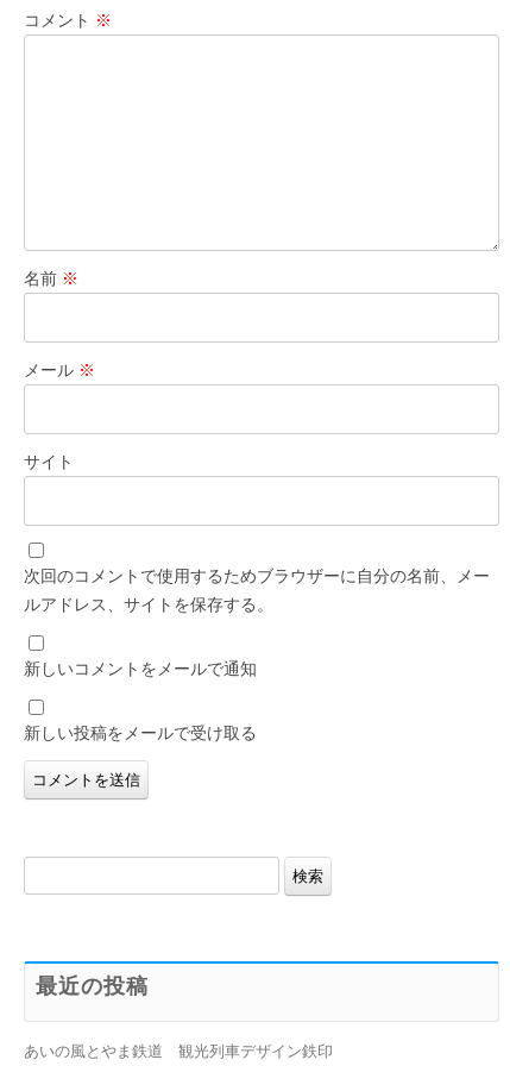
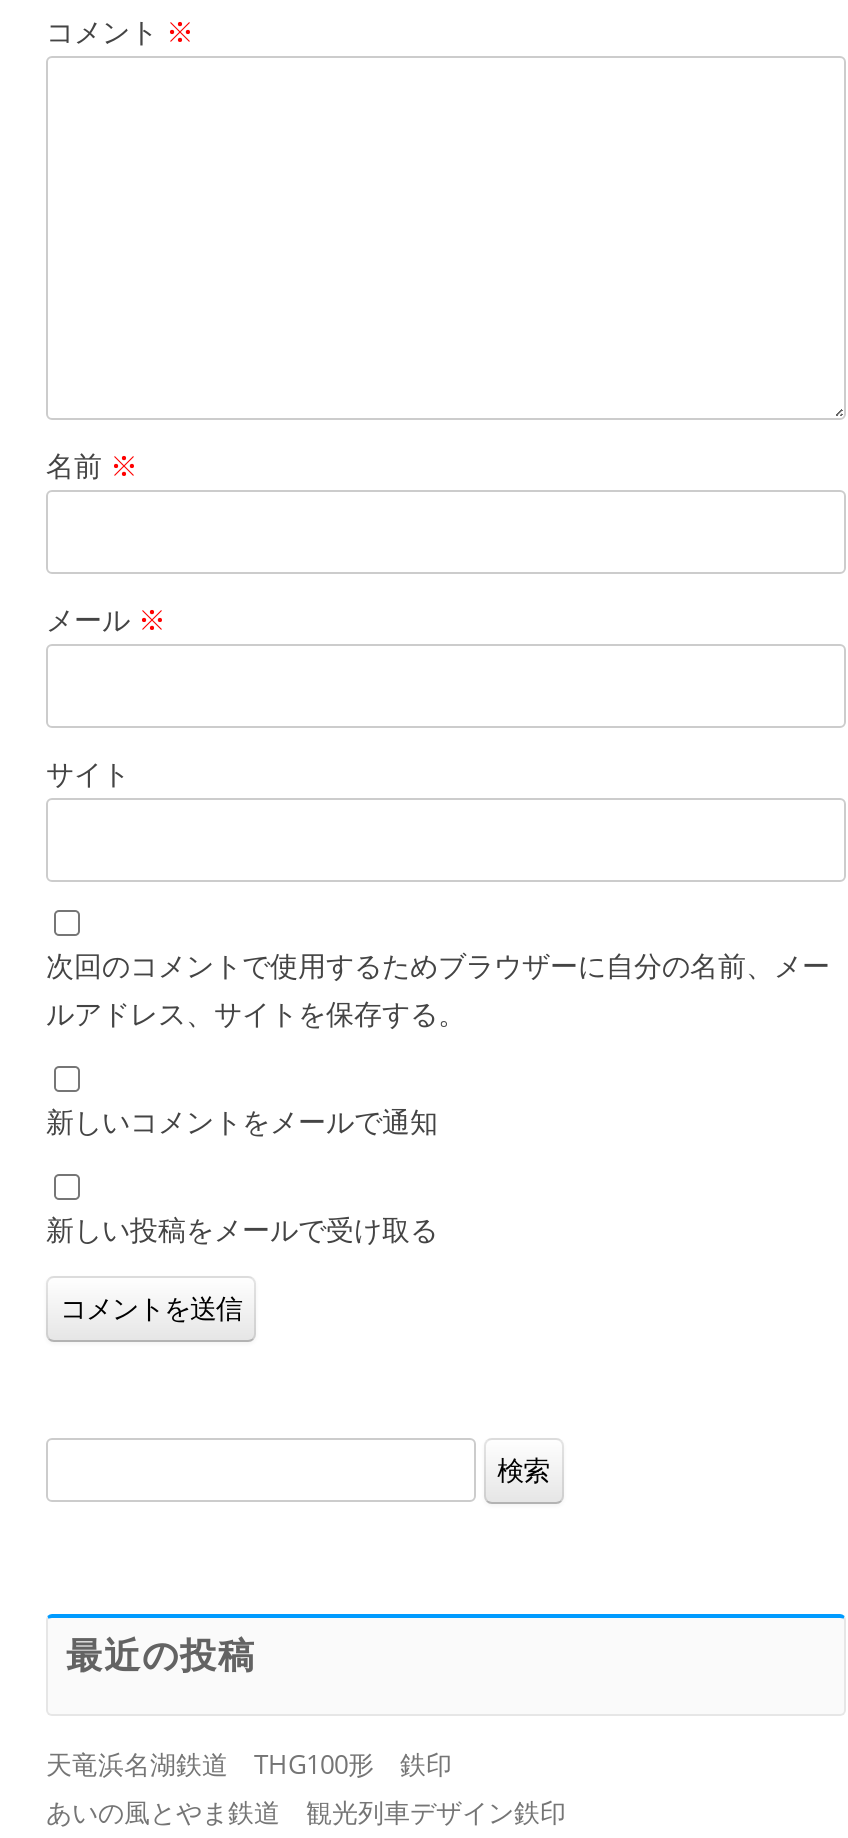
+ 天竜浜名湖鉄道 THG100形 鉄印
